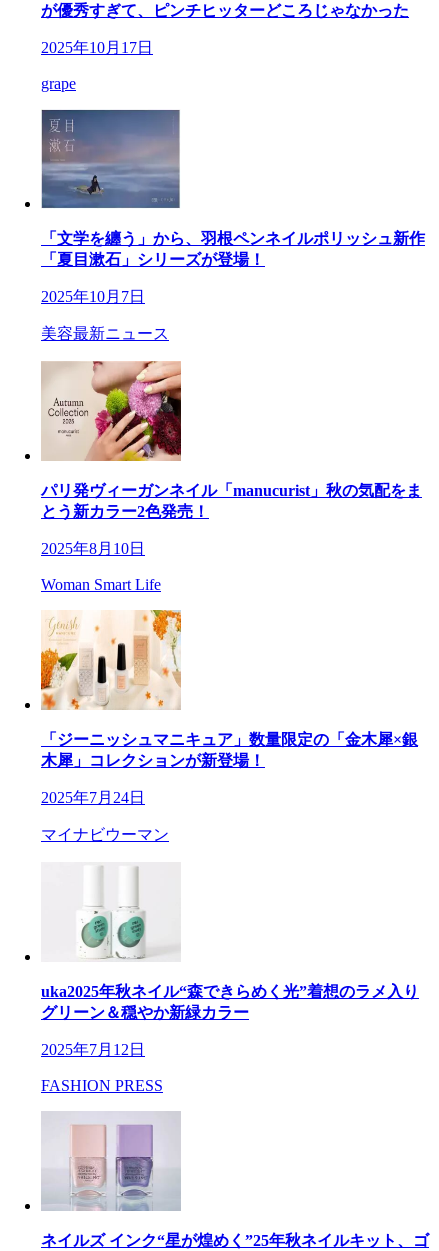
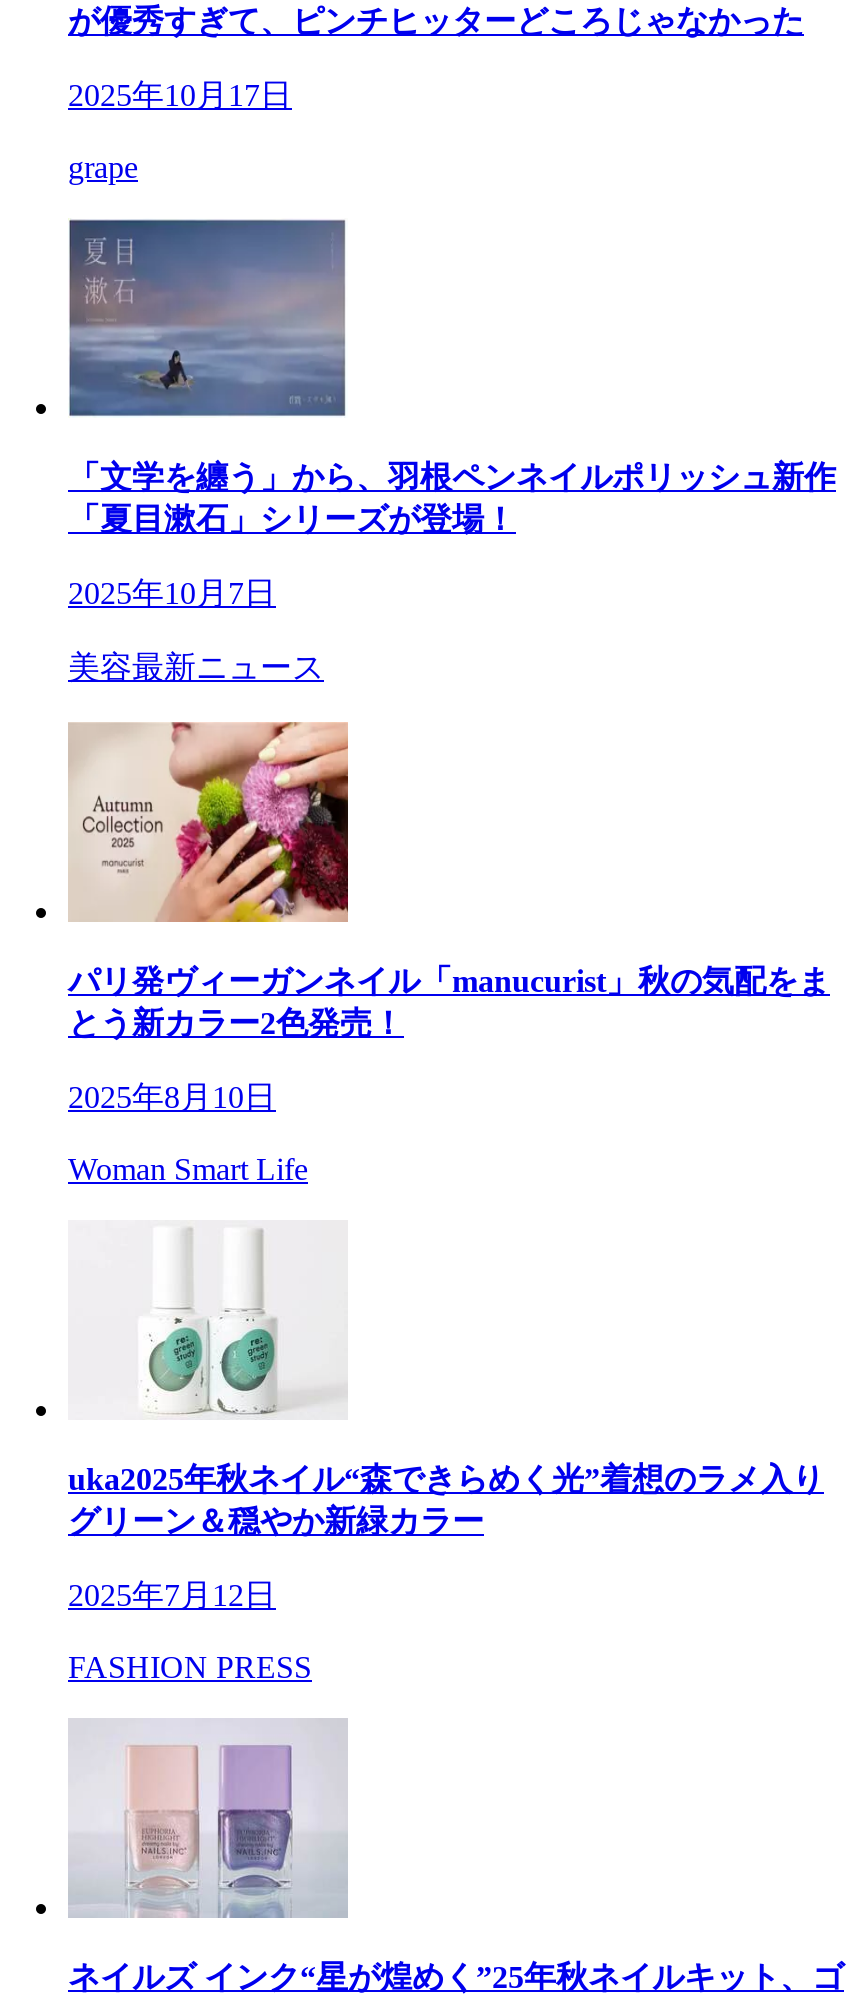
- [image]
- 「ジーニッシュマニキュア」数量限定の「金木犀×銀
- 木犀」コレクションが新登場！
- 2025年7月24日
- マイナビウーマン
